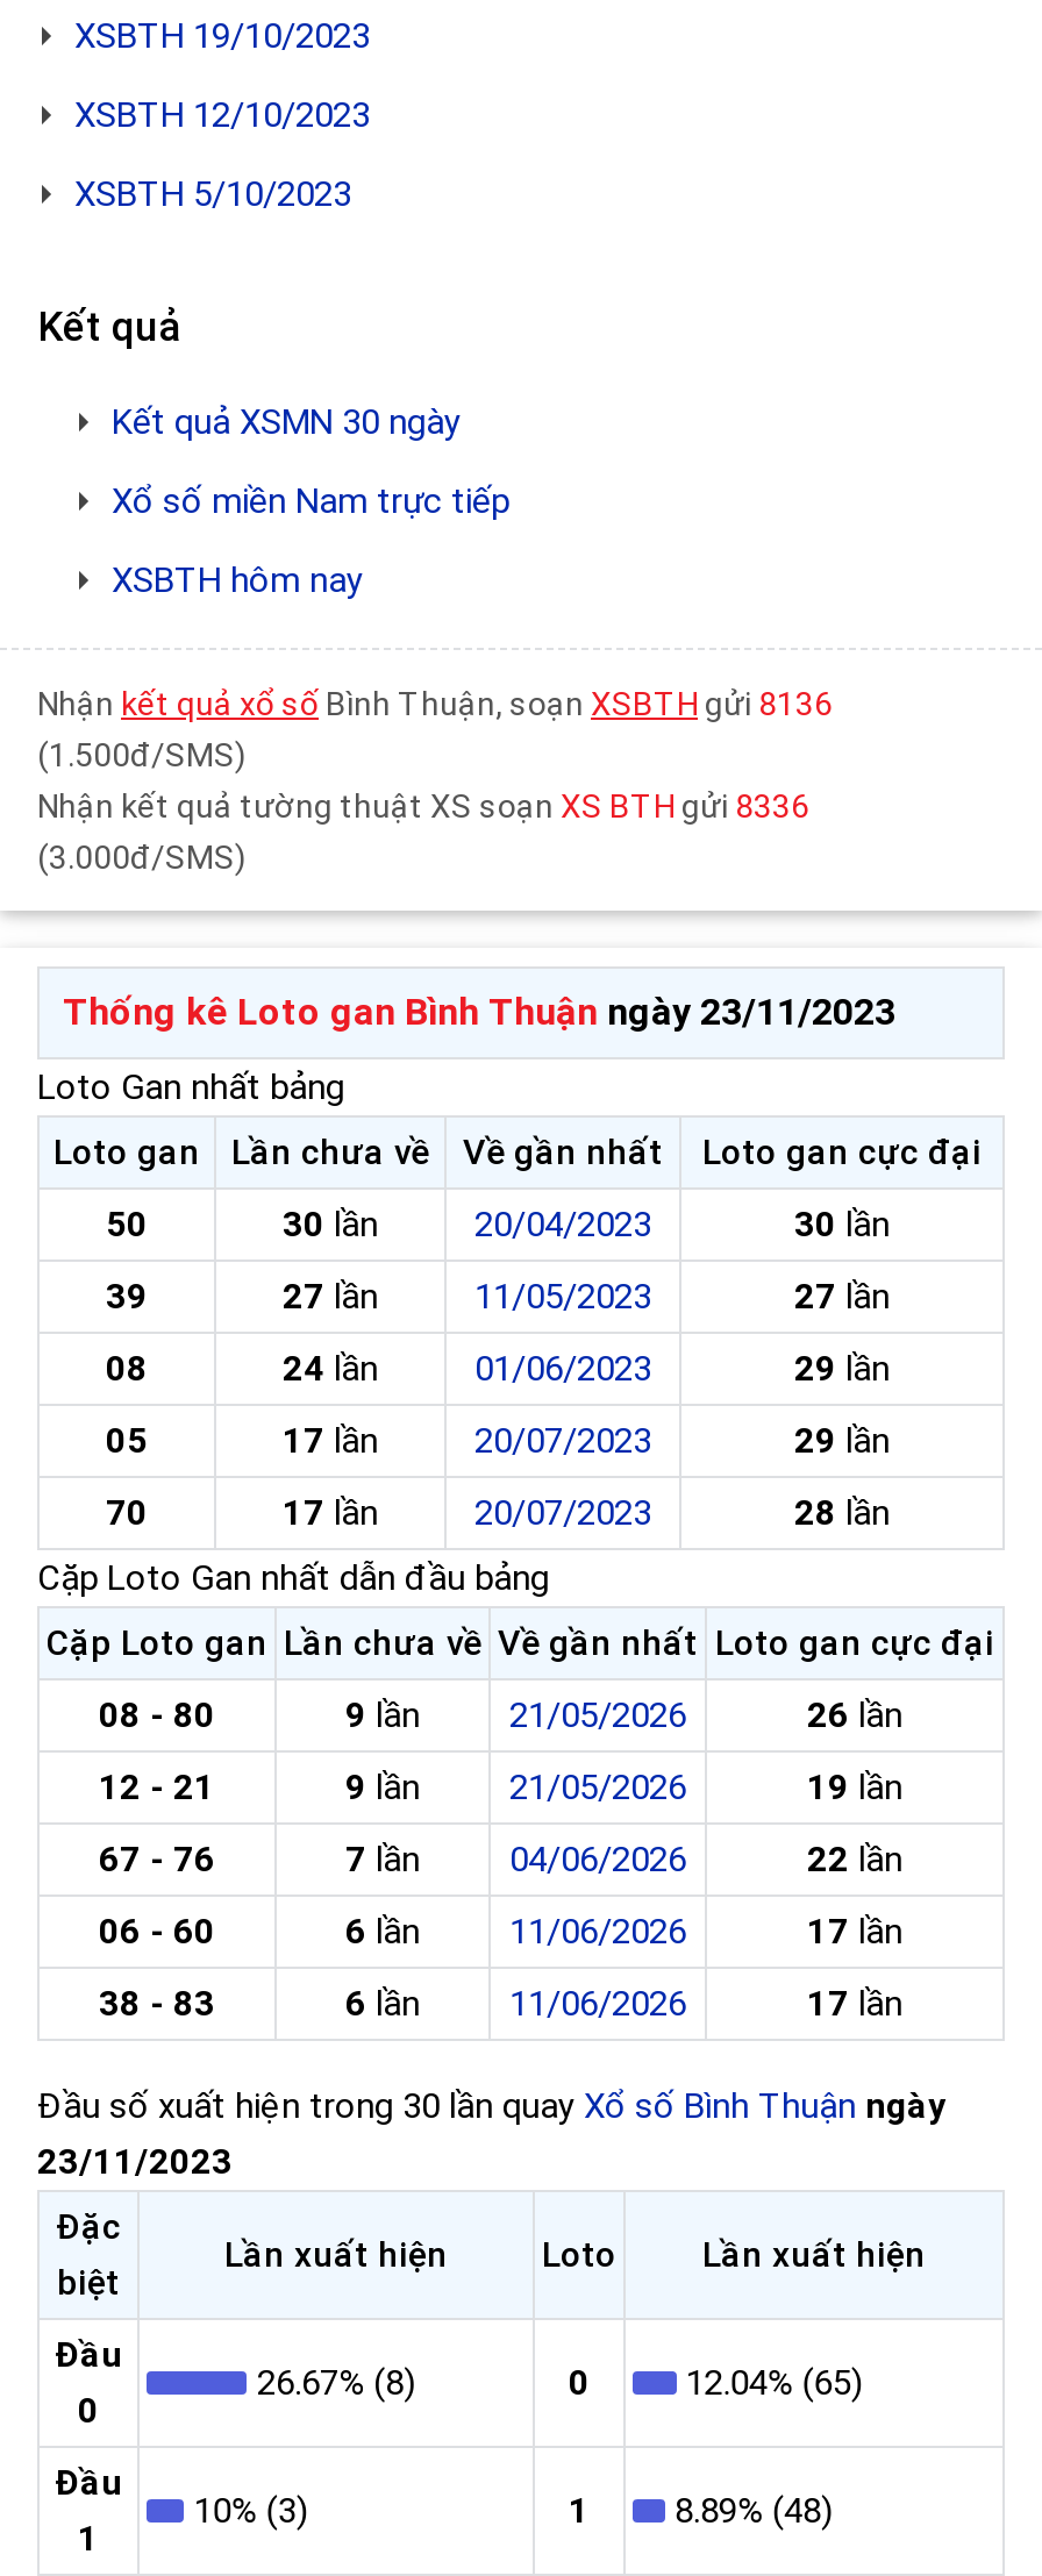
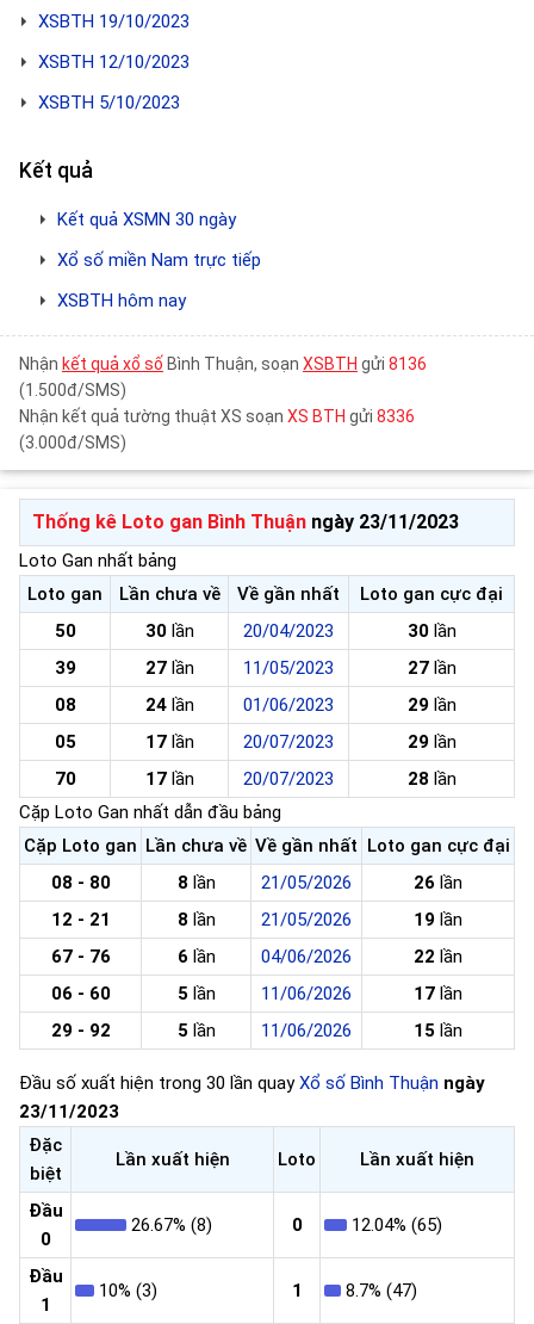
- 9 lần
+ 8 lần

- 9 lần
+ 8 lần

- 7 lần
+ 6 lần

- 6 lần
+ 5 lần

- 38 - 83
+ 29 - 92

- 6 lần
+ 5 lần

- 17 lần
+ 15 lần

- 1 8.89% (48)
+ 1 8.7% (47)
